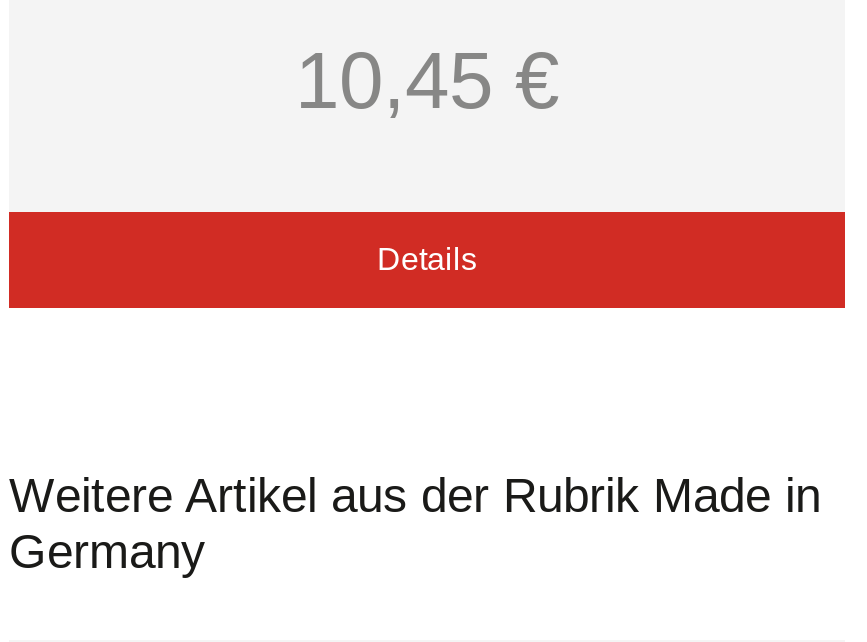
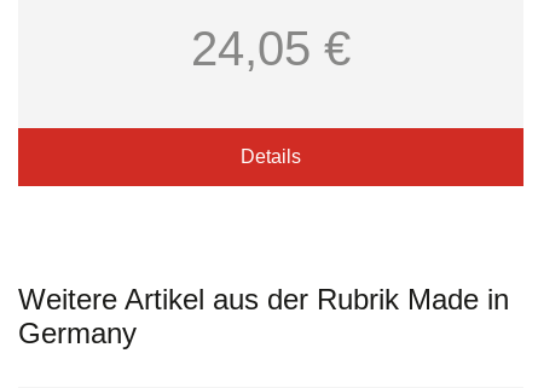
- 10,45 €
+ 24,05 €
